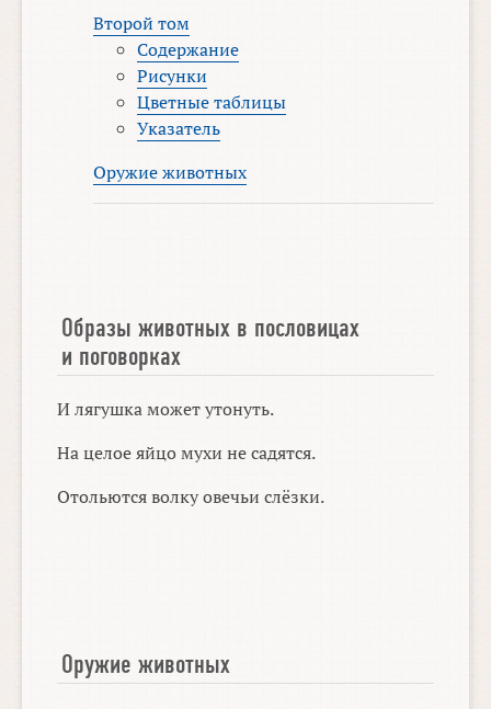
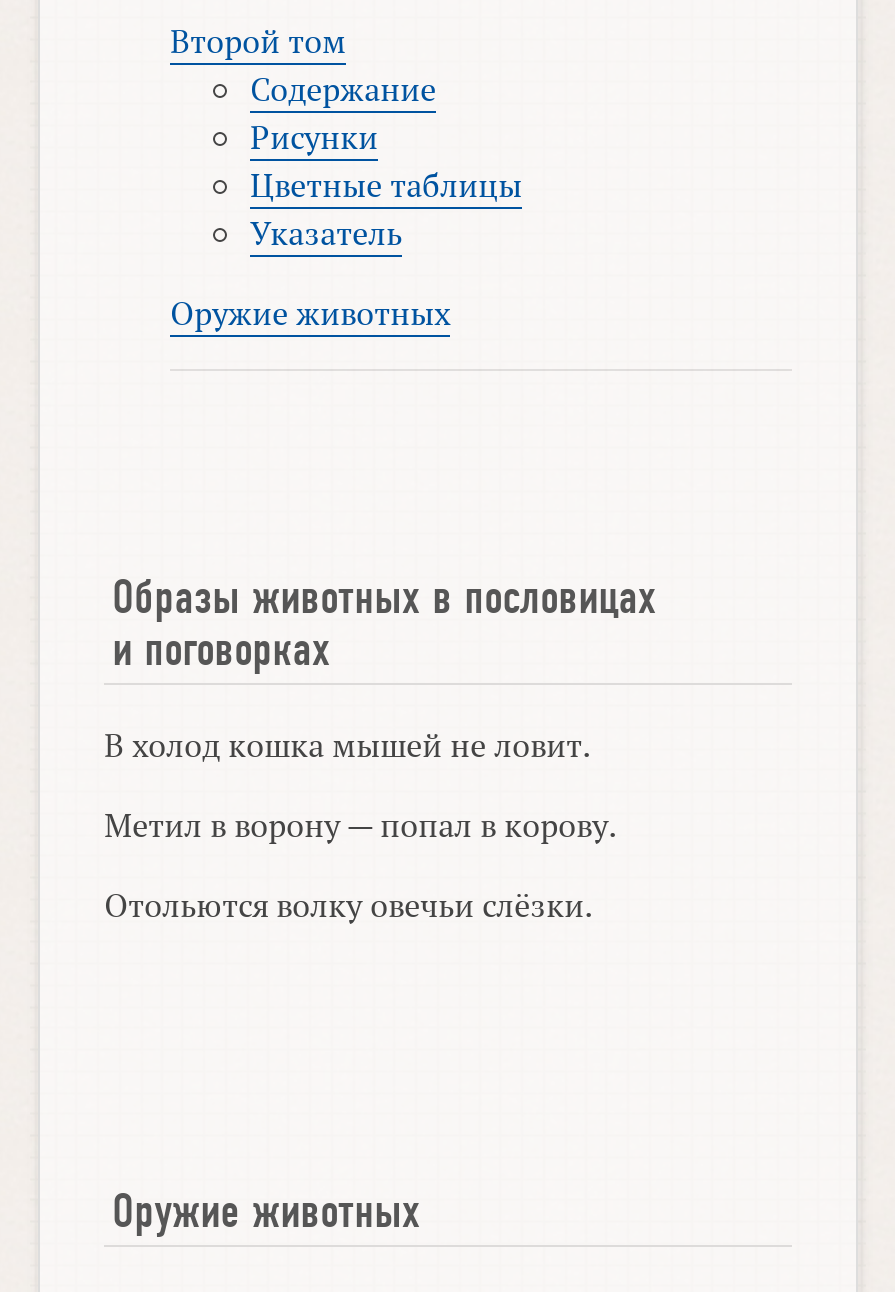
- И лягушка может утонуть.
+ В холод кошка мышей не ловит.

- На целое яйцо мухи не садятся.
+ Метил в ворону — попал в корову.
